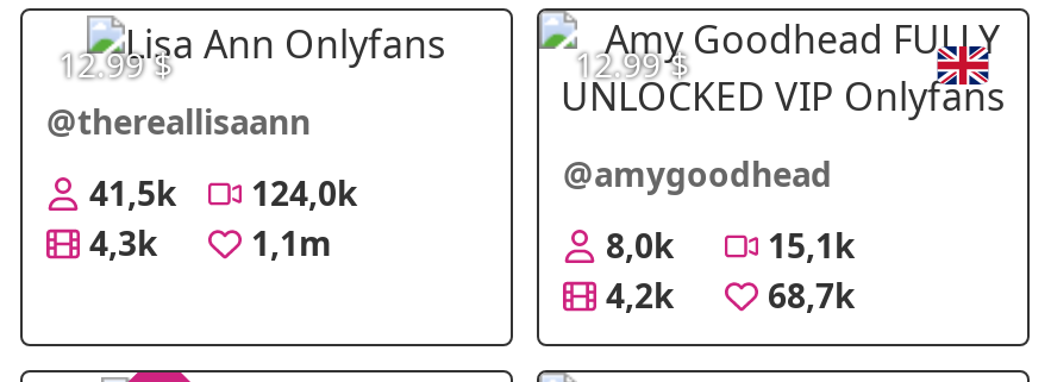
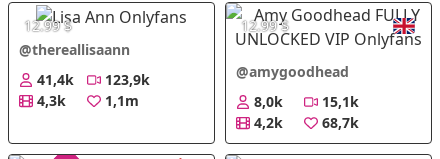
- 41,5k
- 124,0k
+ 41,4k
+ 123,9k
